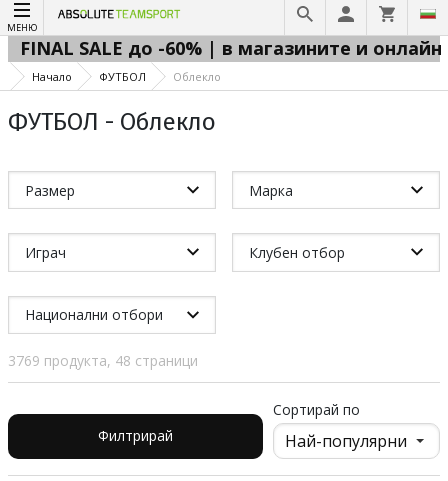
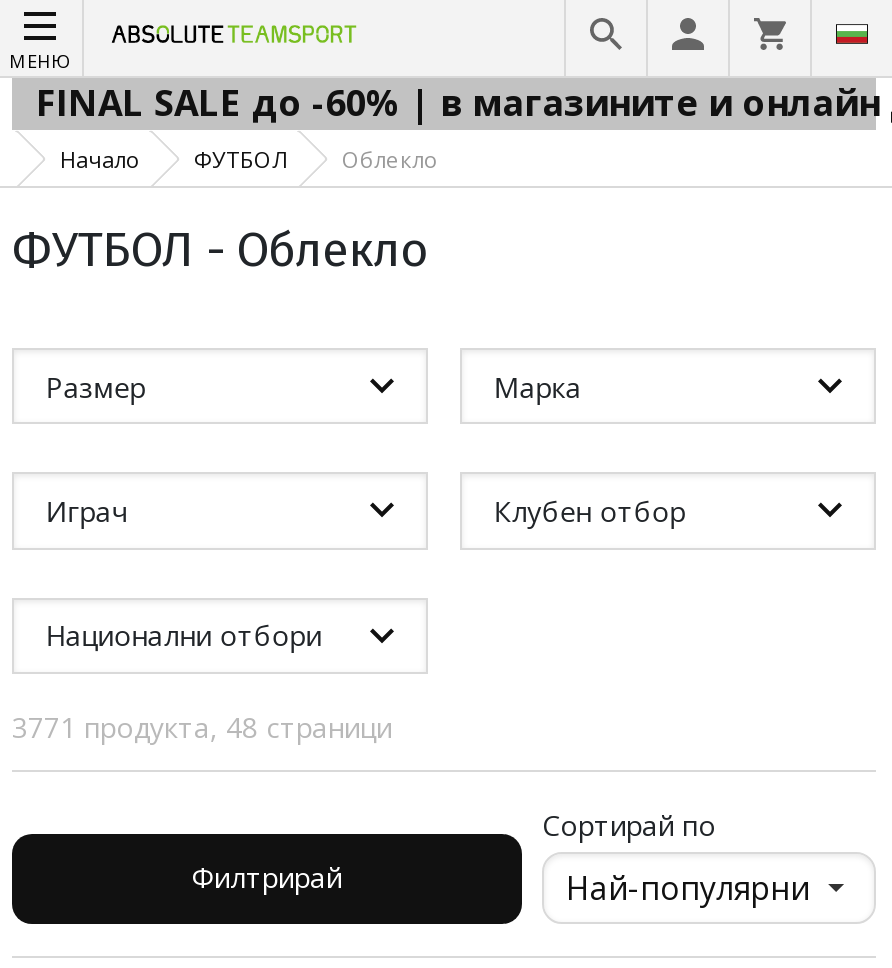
- 3769 продукта, 48 страници
+ 3771 продукта, 48 страници
